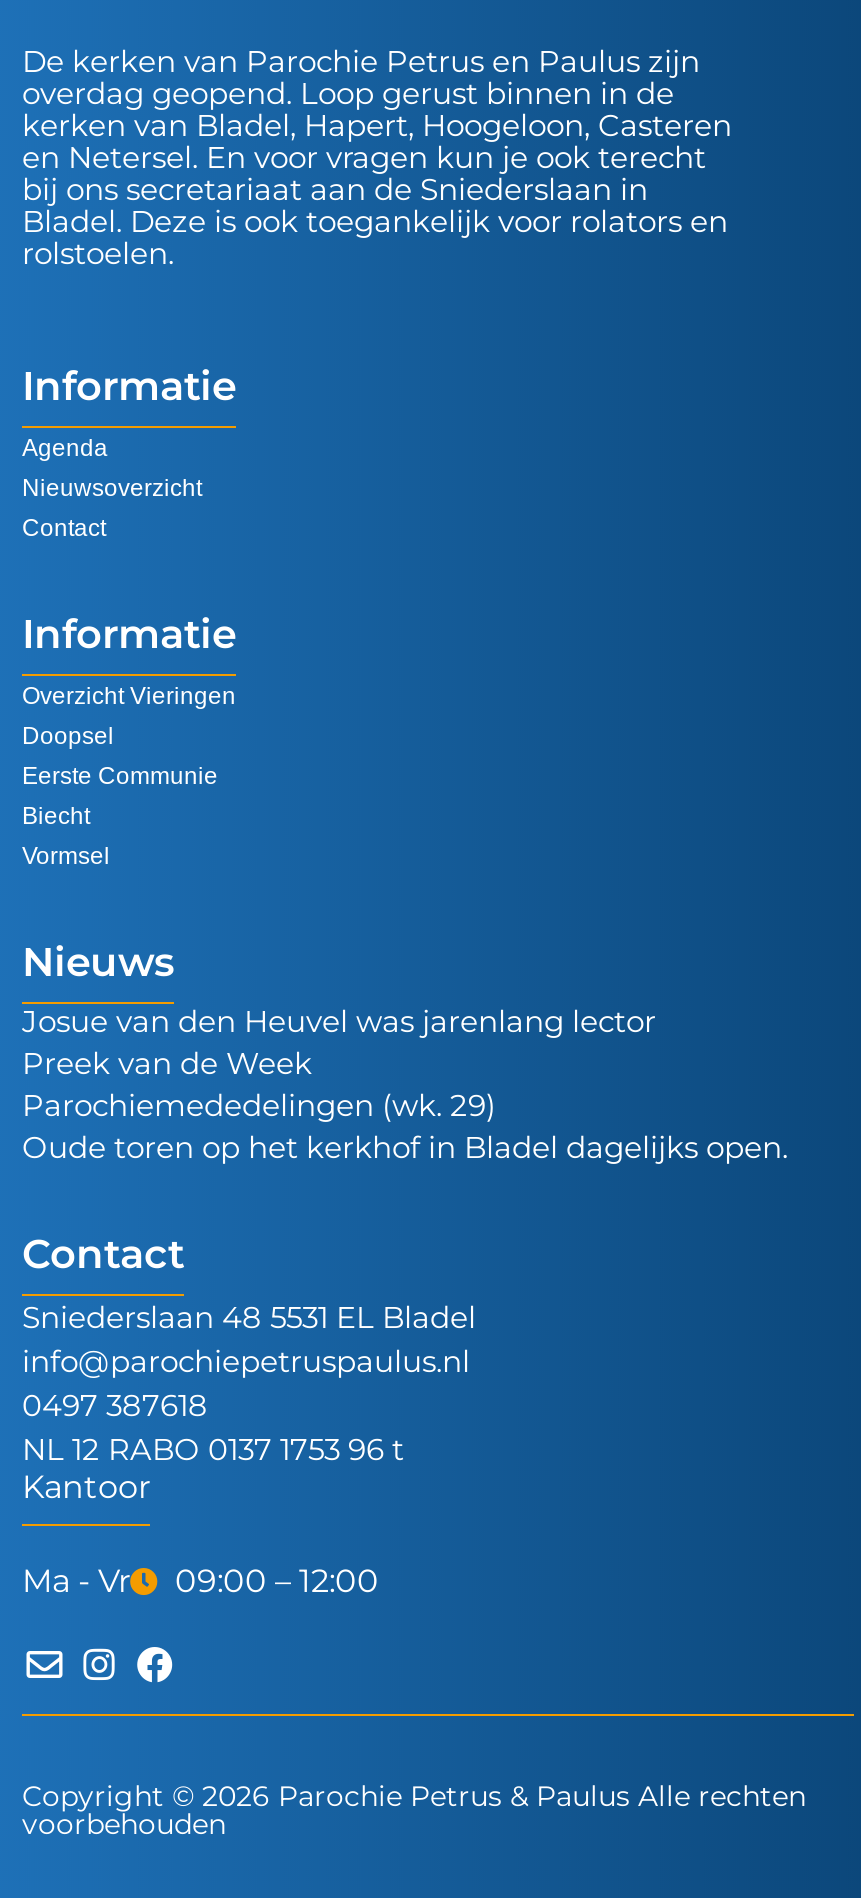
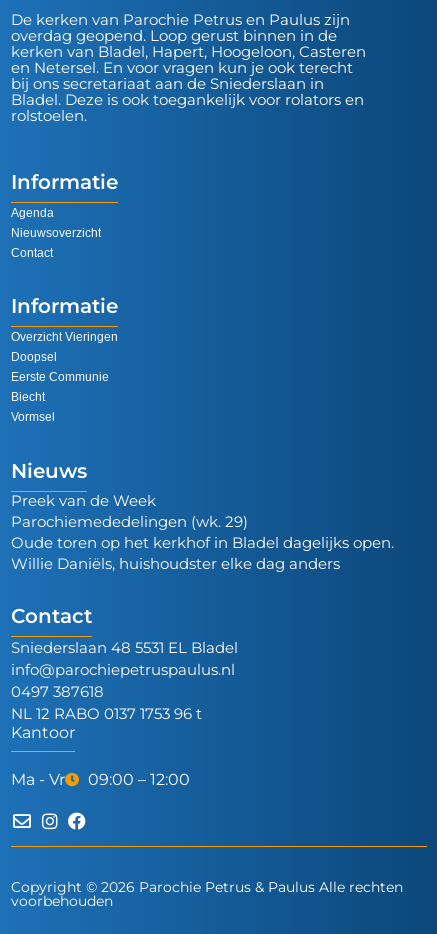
- Josue van den Heuvel was jarenlang lector

moved up: Preek van de Week | Parochiemededelingen (wk. 29) | Oude toren op het kerkhof in Bladel dagelijks open.

+ Willie Daniëls, huishoudster elke dag anders
